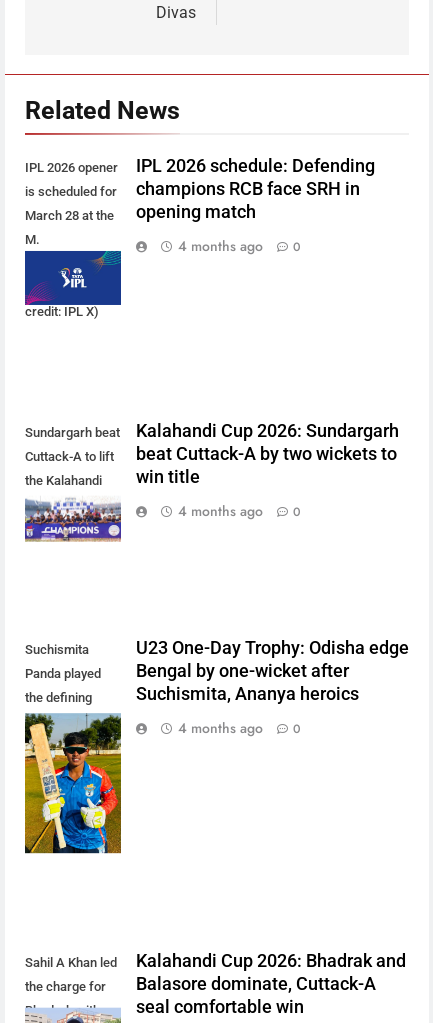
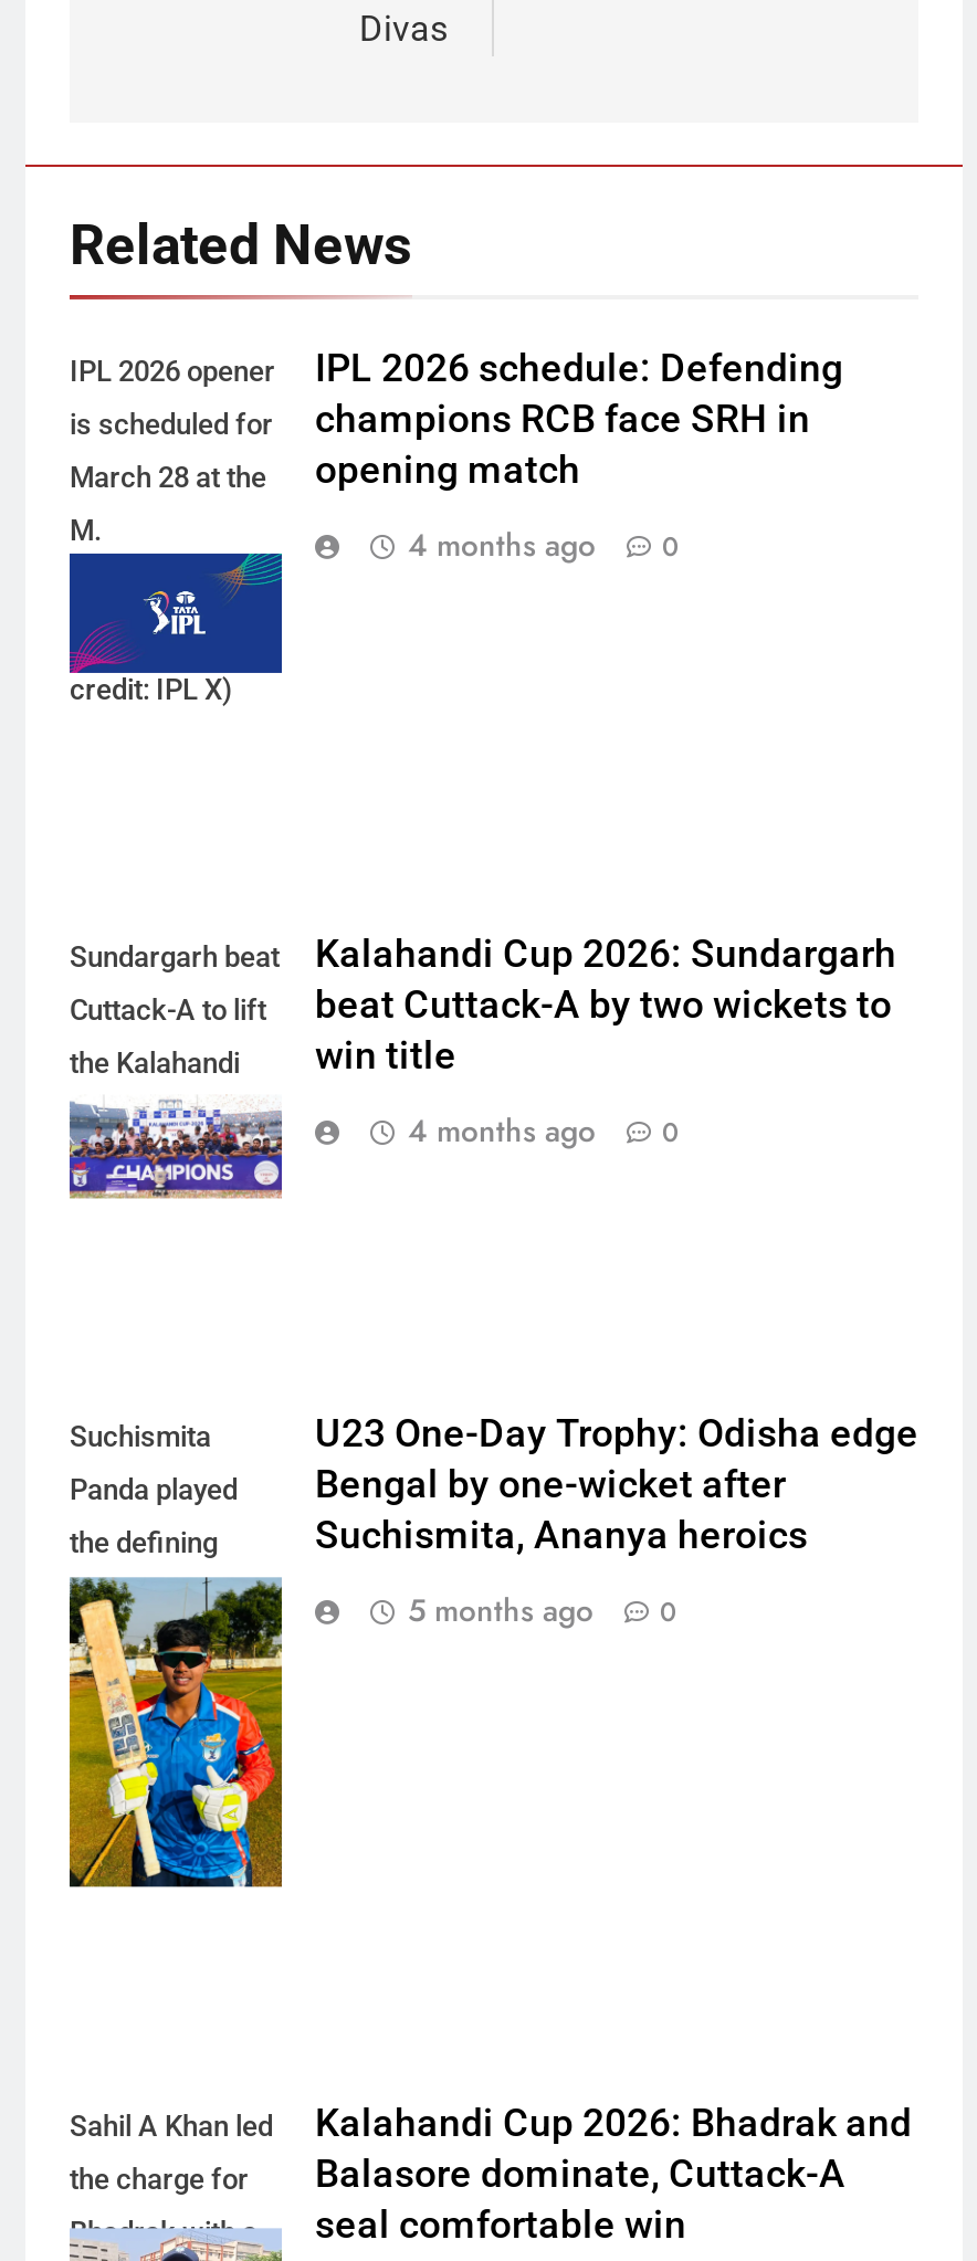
- 4 months ago 0
+ 5 months ago 0
